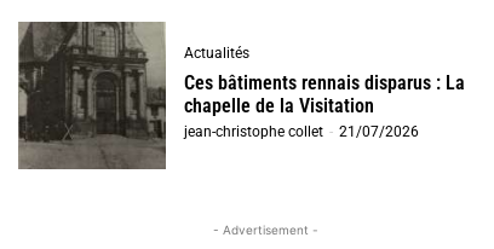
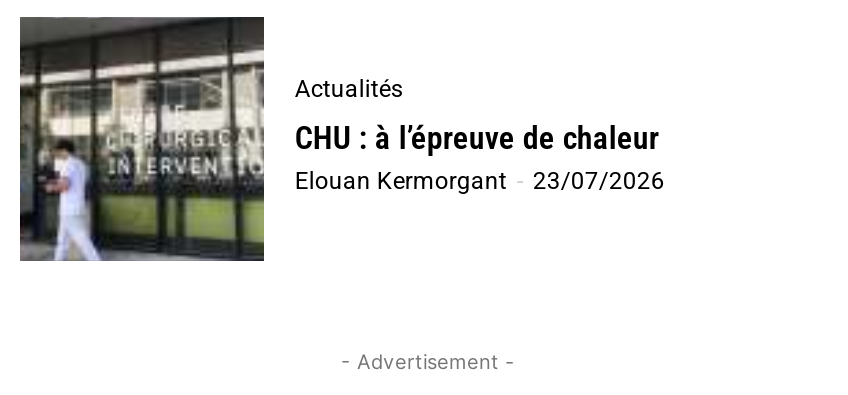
- [image]
- Ces bâtiments rennais disparus : La
- chapelle de la Visitation
- jean-christophe collet - 21/07/2026
+ [image]
+ CHU : à l’épreuve de chaleur
+ Elouan Kermorgant - 23/07/2026
